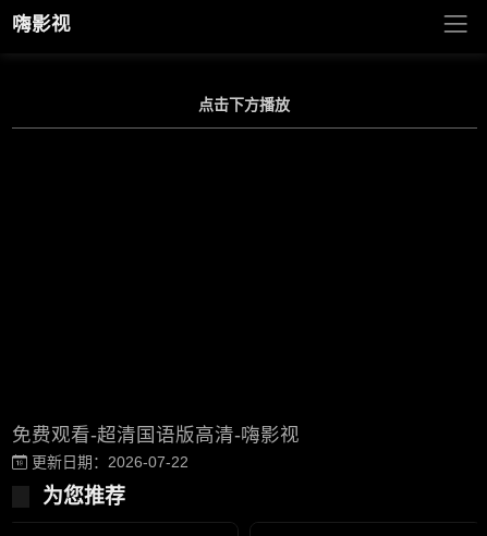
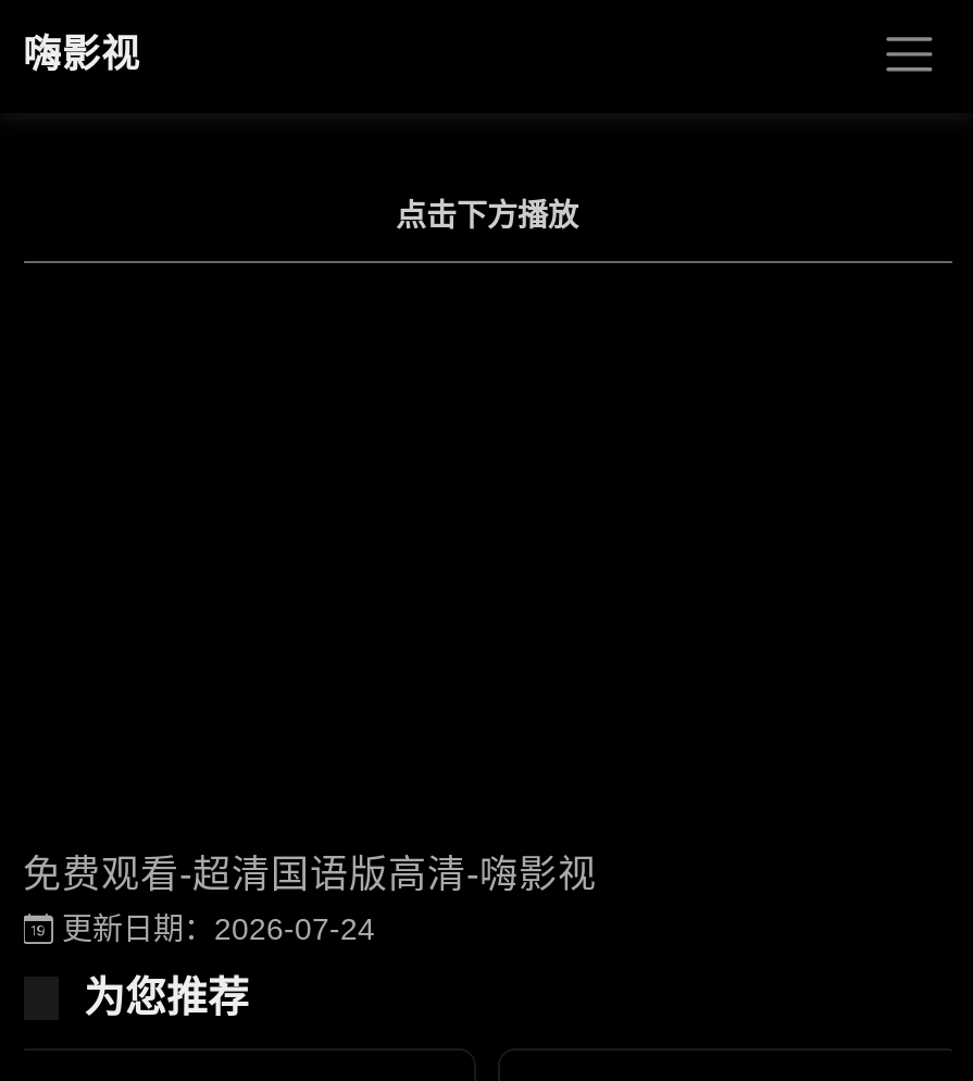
- 更新日期：2026-07-22
+ 更新日期：2026-07-24
